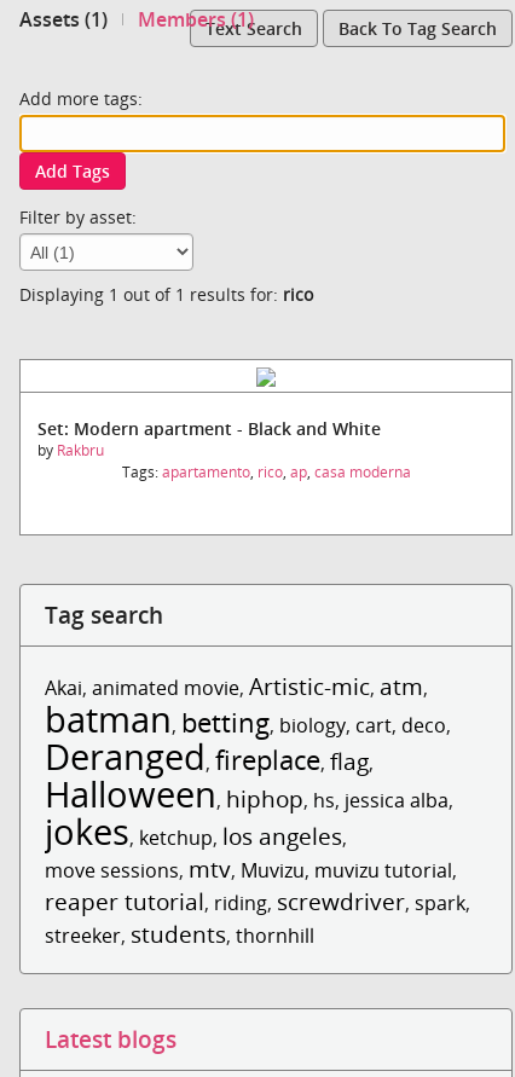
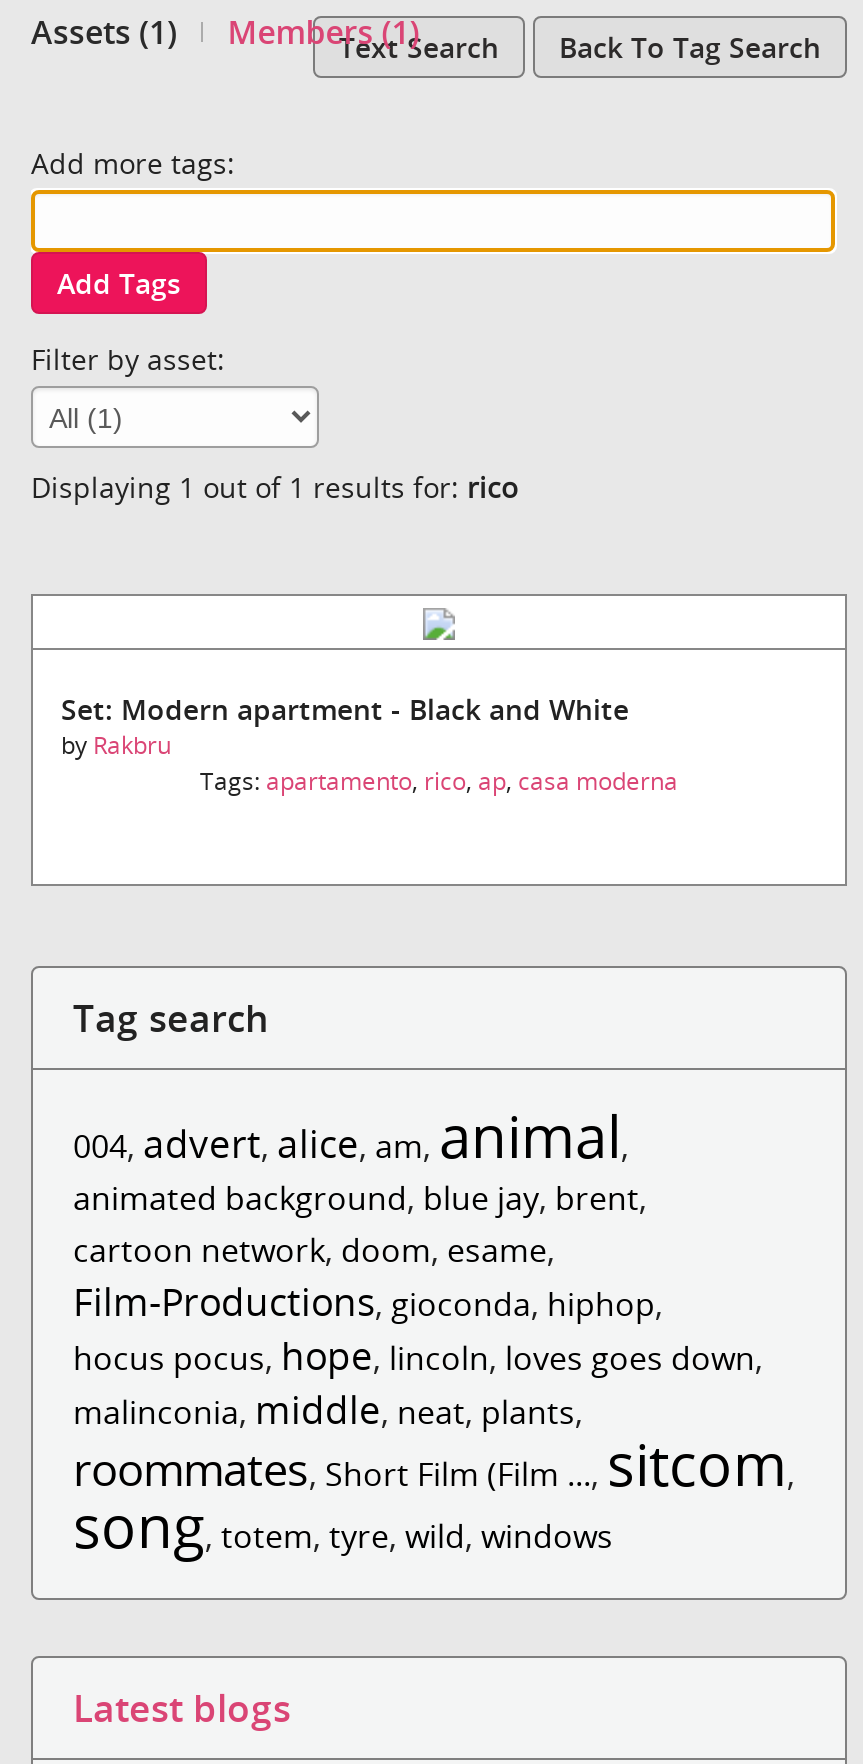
- Akai, animated movie, Artistic-mic, atm,
- batman,betting,biology,cart,deco,
- Deranged,fireplace,flag,
- Halloween,hiphop,hs,jessica alba,
- jokes,ketchup,los angeles,
- move sessions, mtv, Muvizu, muvizu tutorial,
- reaper tutorial, riding, screwdriver, spark,
- streeker, students, thornhill
+ 004,advert,alice,am,animal,
+ animated background, blue jay, brent,
+ cartoon network, doom, esame,
+ Film-Productions, gioconda, hiphop,
+ hocus pocus, hope, lincoln, loves goes down,
+ malinconia, middle, neat, plants,
+ roommates,Short Film (Film ...,sitcom,
+ song,totem,tyre,wild,windows
